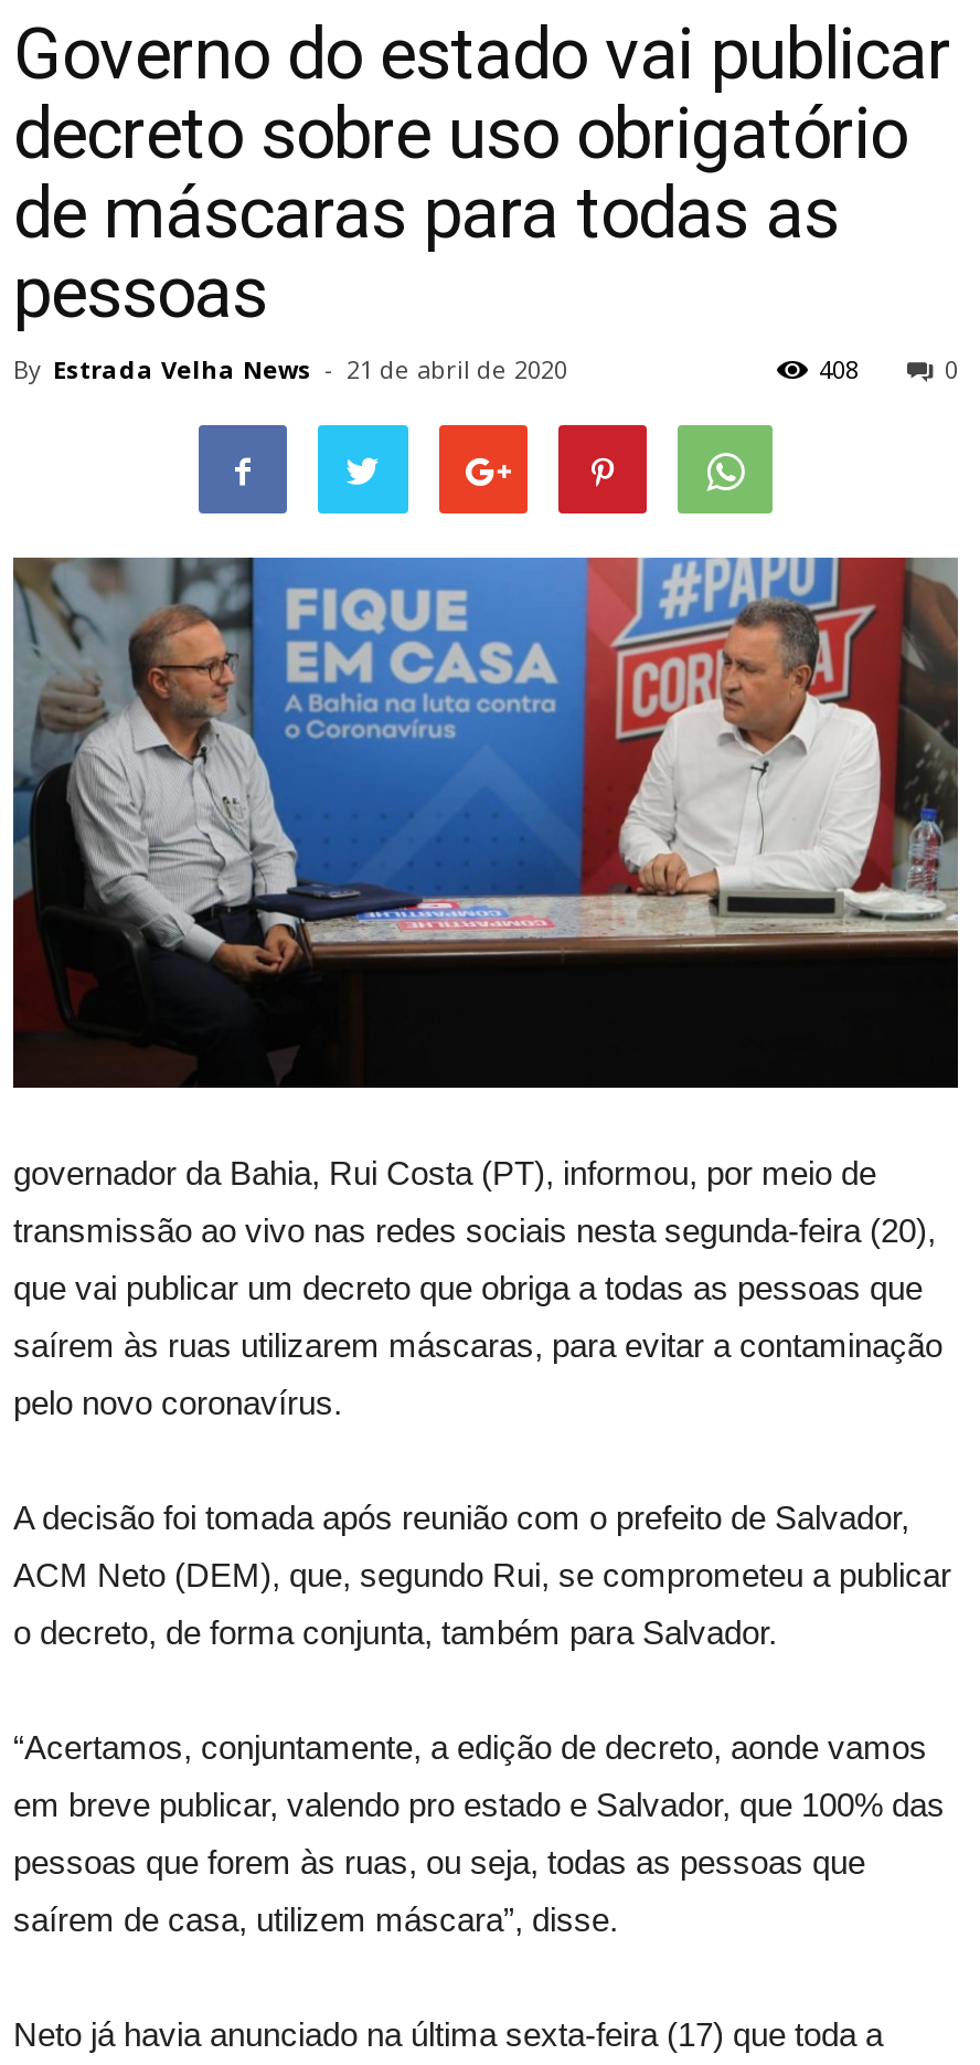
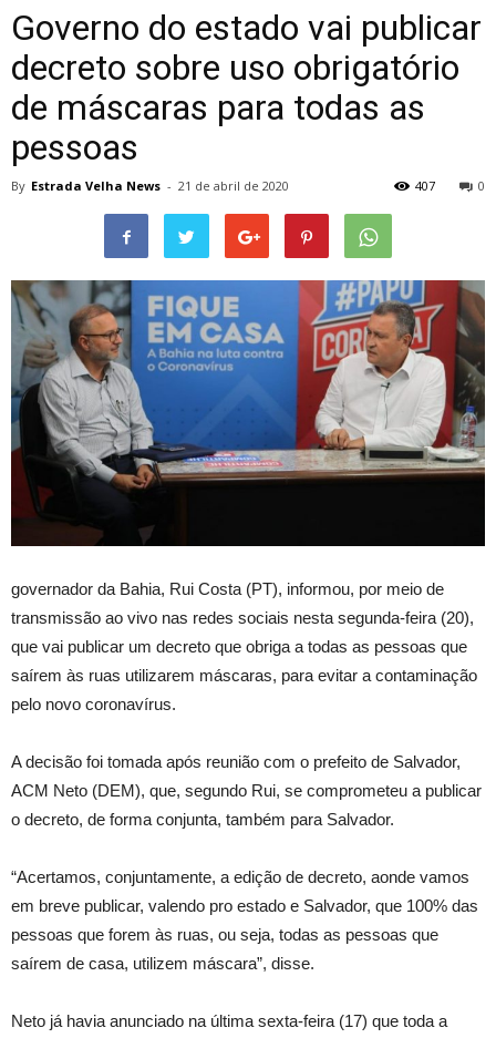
- 408
+ 407
